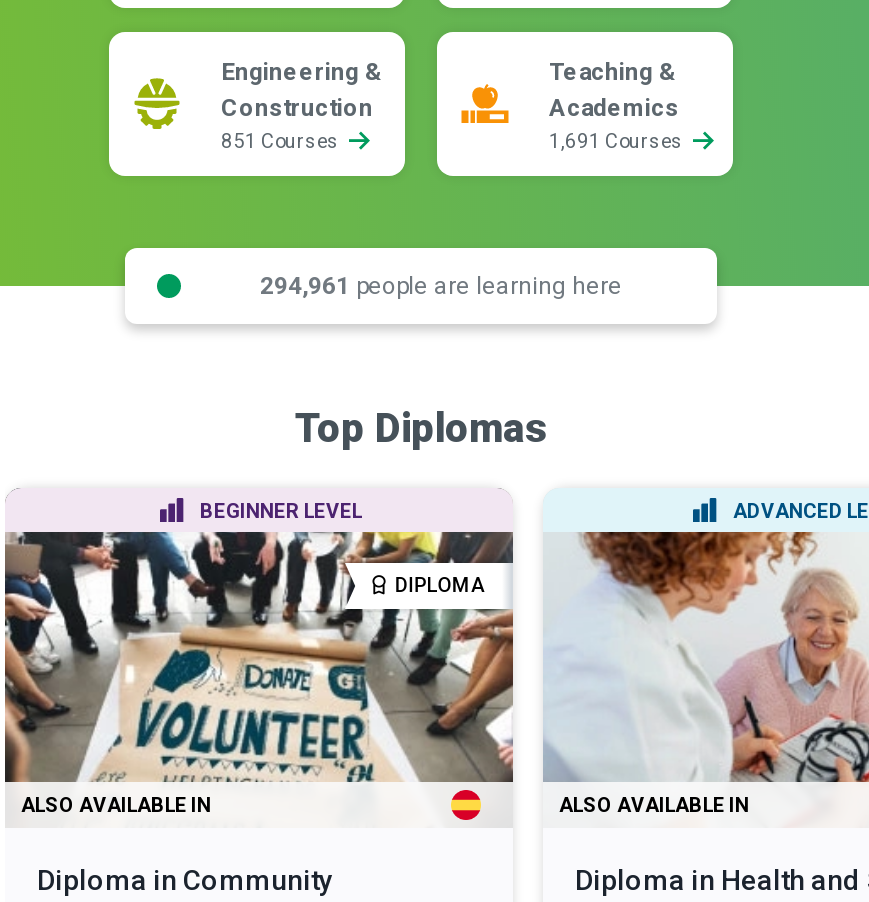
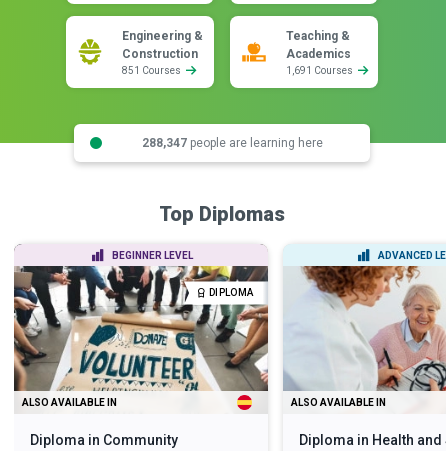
- 294,961 people are learning here
+ 288,347 people are learning here
